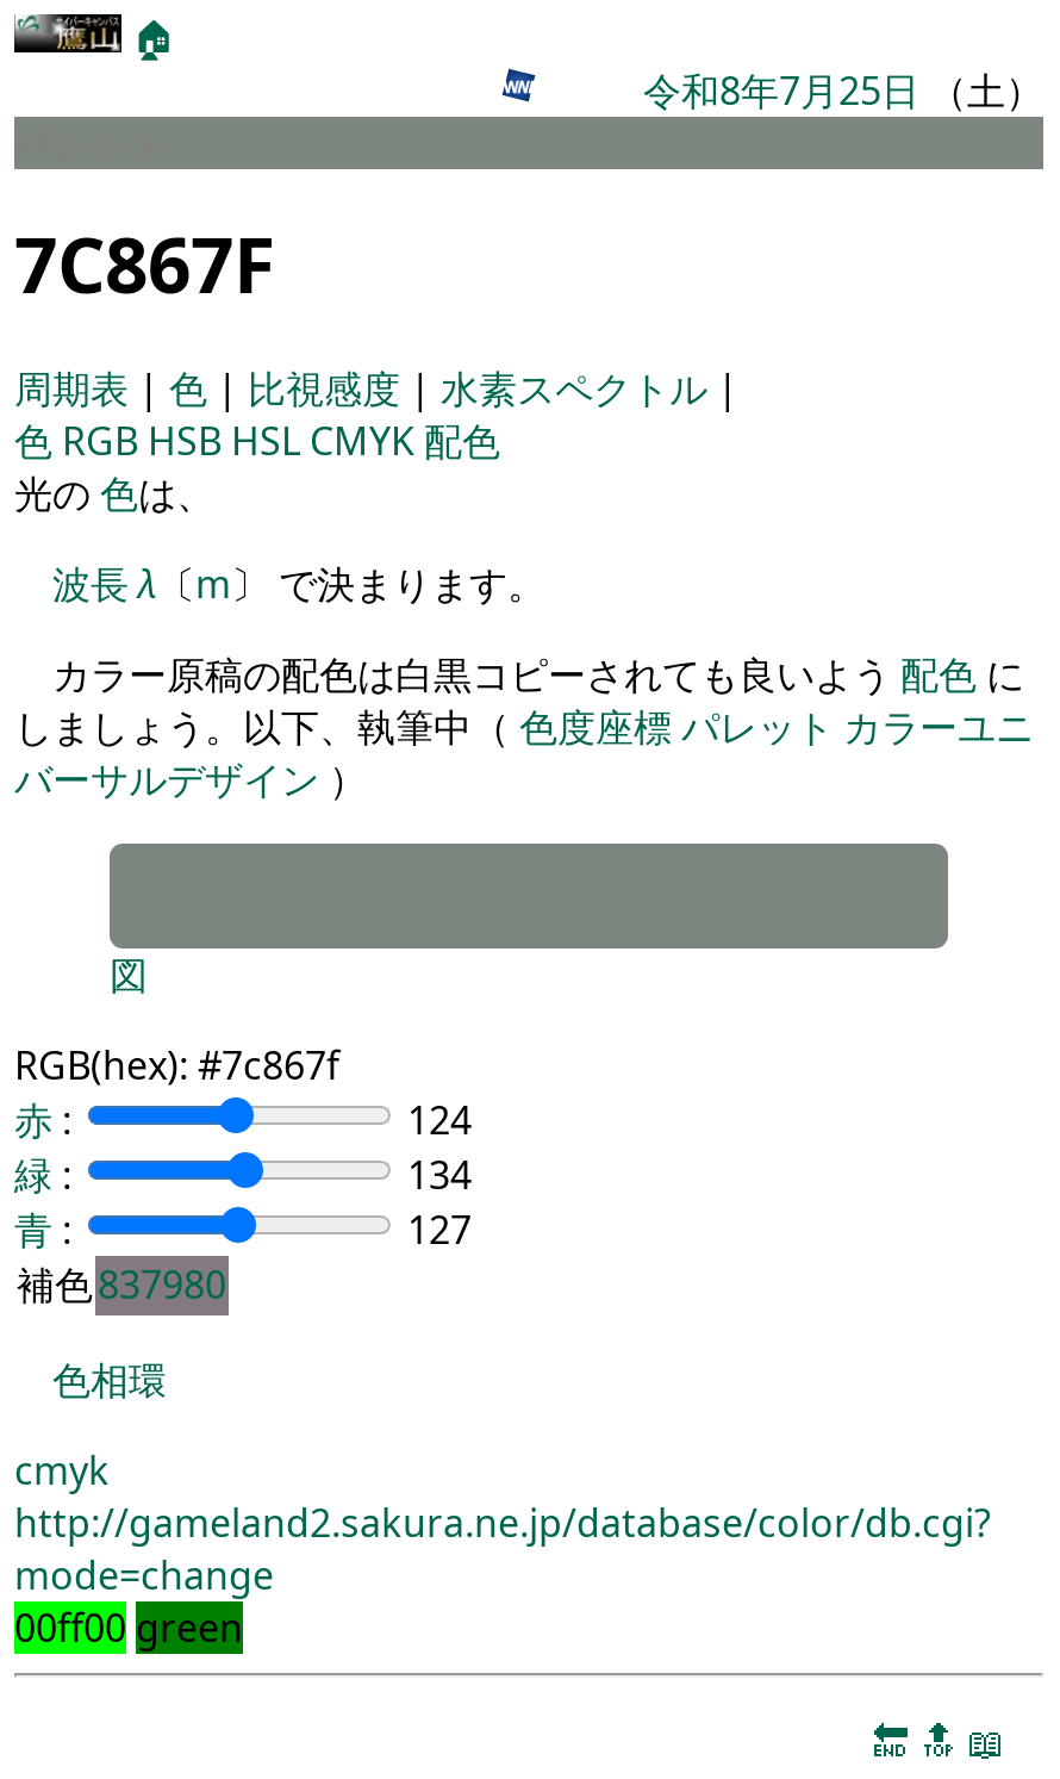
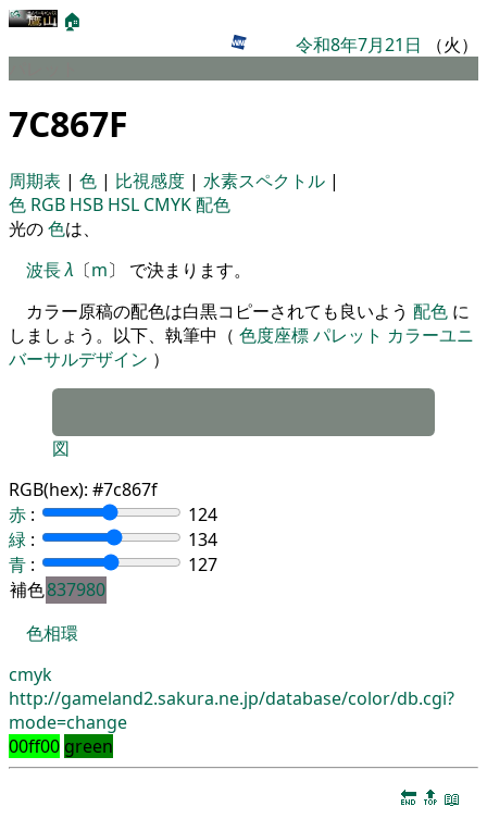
- 令和8年7月25日（土）
+ 令和8年7月21日（火）
